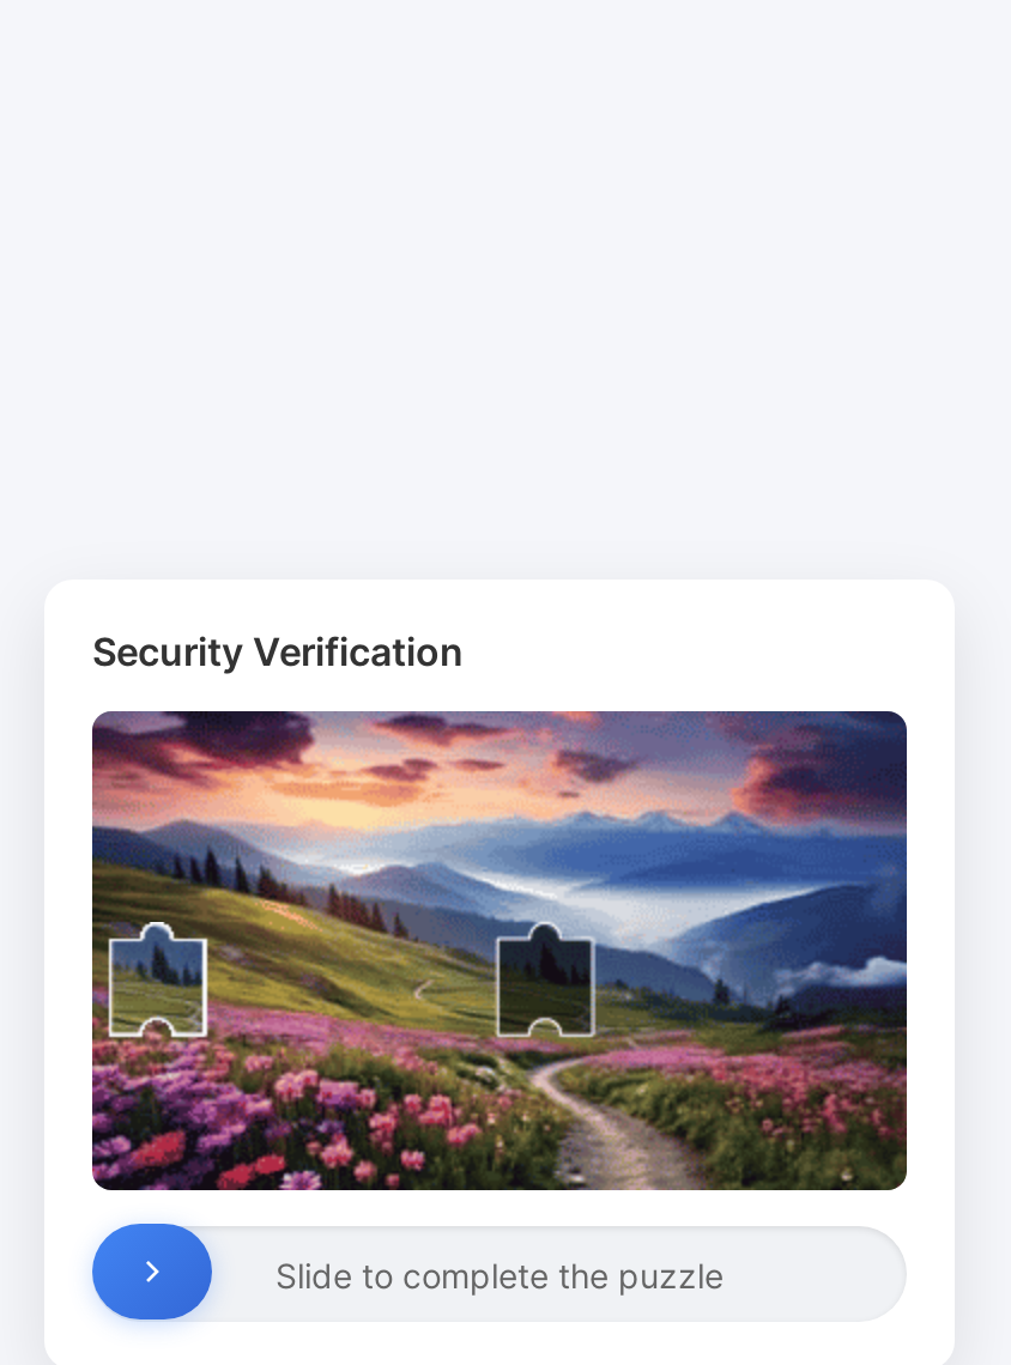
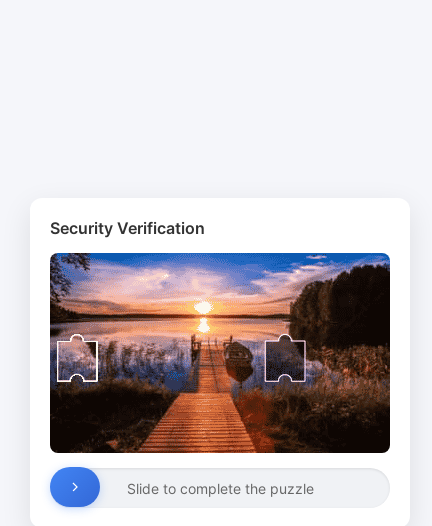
- [image]
+ [image]
